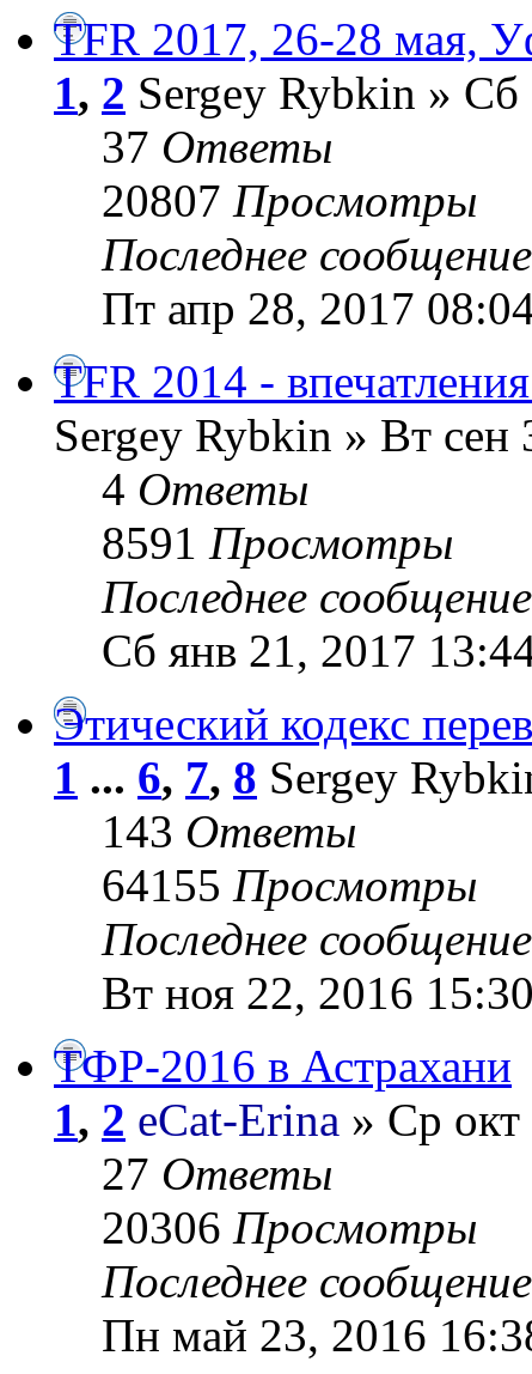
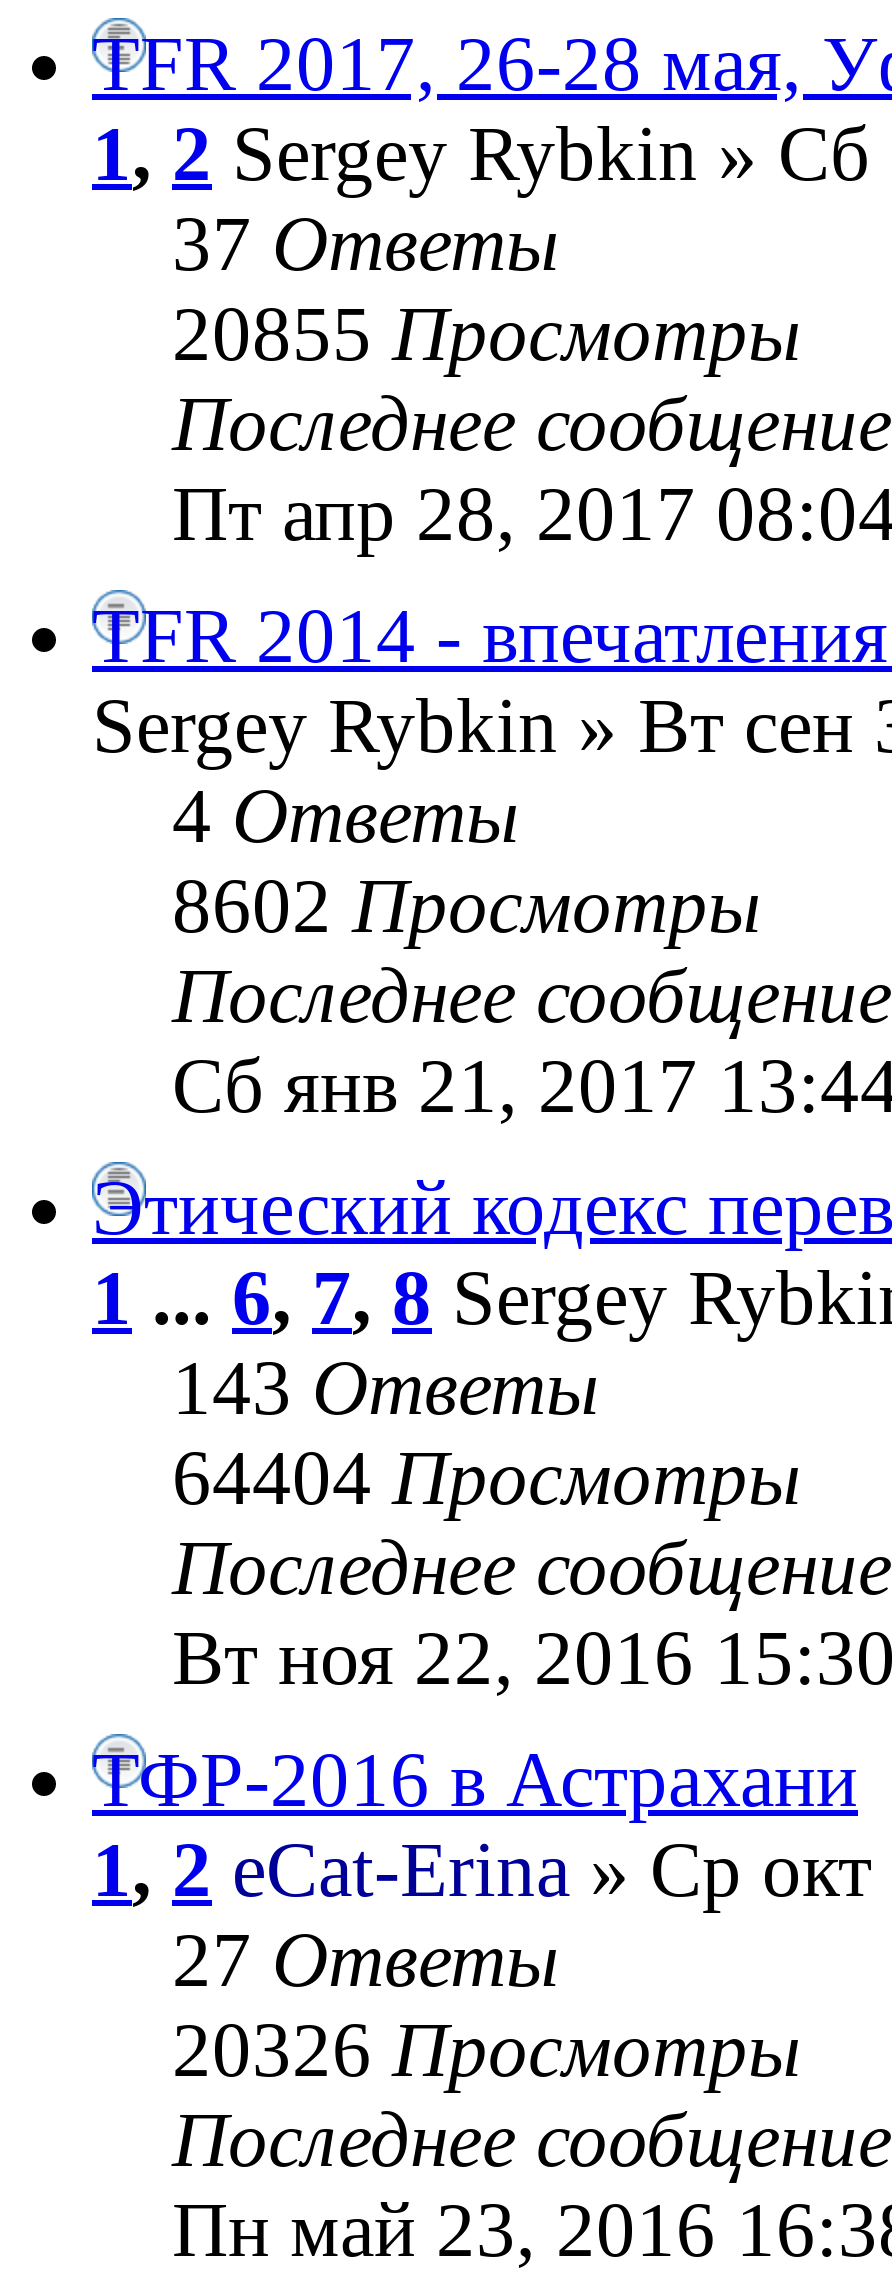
- 20807 Просмотры
+ 20855 Просмотры

- 8591 Просмотры
+ 8602 Просмотры

- 64155 Просмотры
+ 64404 Просмотры

- 20306 Просмотры
+ 20326 Просмотры
